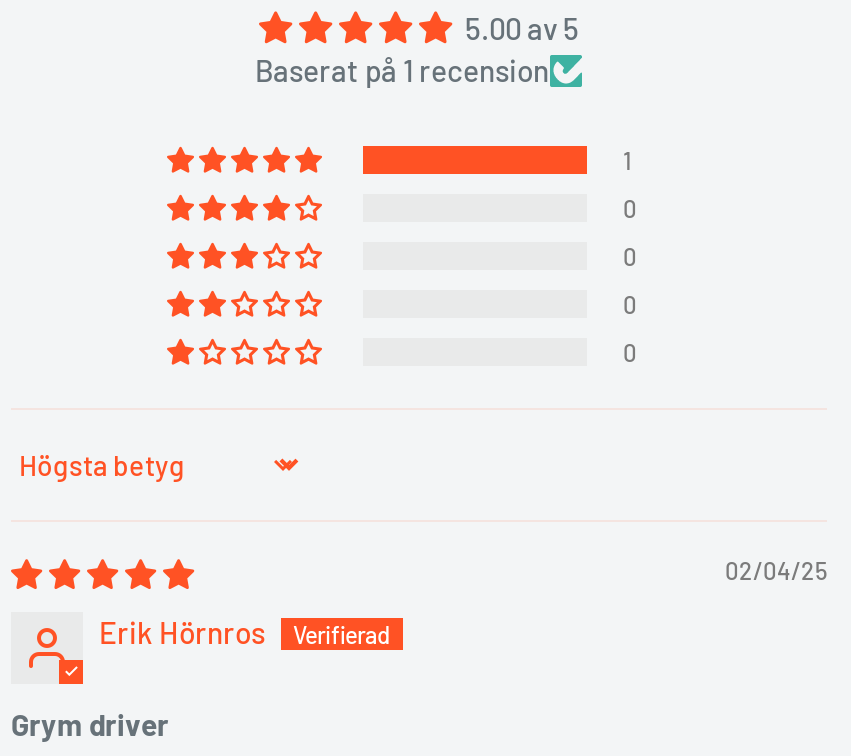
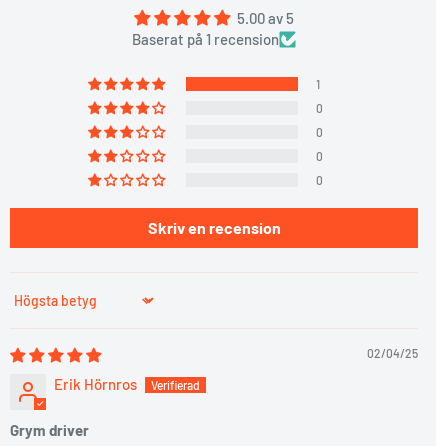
+ Skriv en recension
